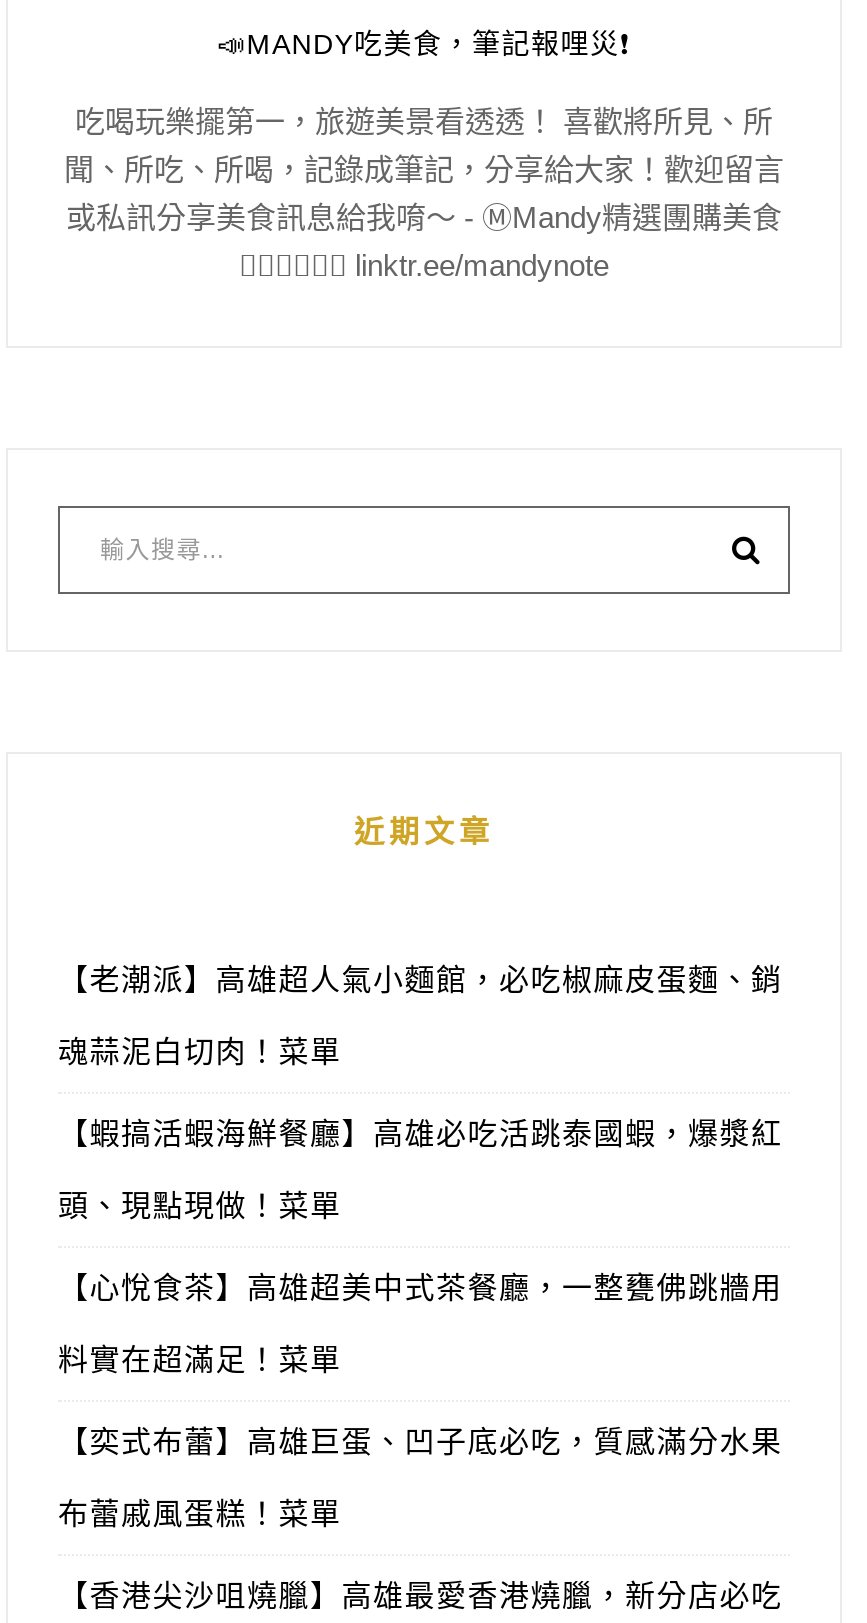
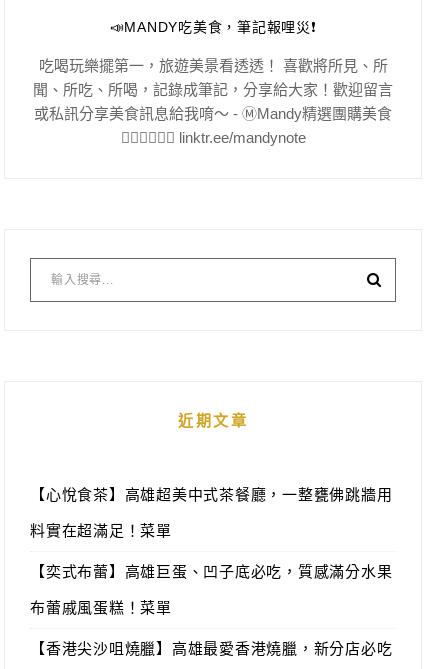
- 【老潮派】高雄超人氣小麵館，必吃椒麻皮蛋麵、銷
- 魂蒜泥白切肉！菜單
- 【蝦搞活蝦海鮮餐廳】高雄必吃活跳泰國蝦，爆漿紅
- 頭、現點現做！菜單
